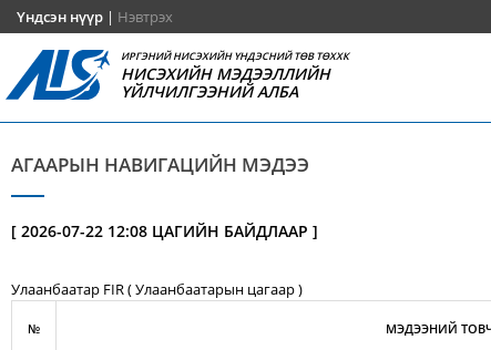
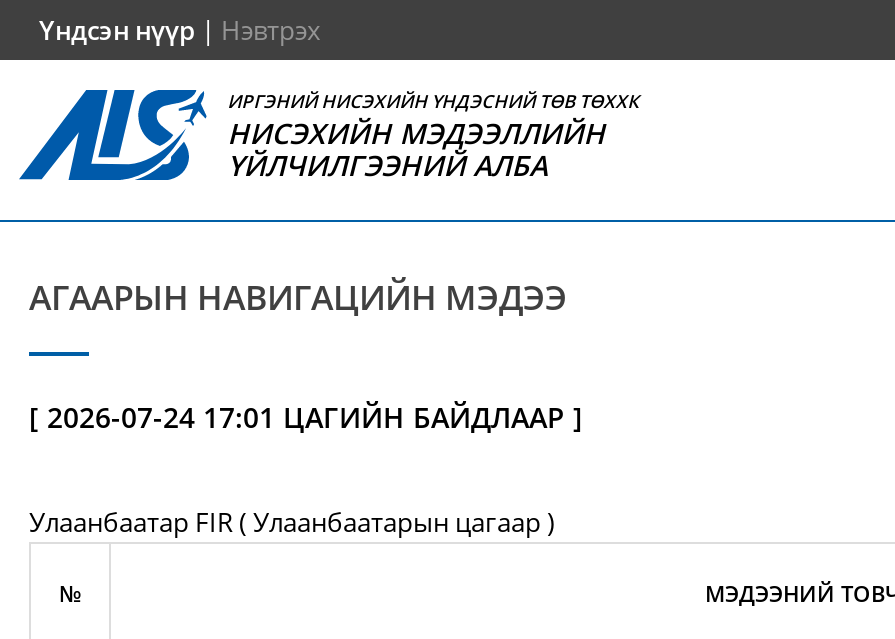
- [ 2026-07-22 12:08 ЦАГИЙН БАЙДЛААР ]
+ [ 2026-07-24 17:01 ЦАГИЙН БАЙДЛААР ]
